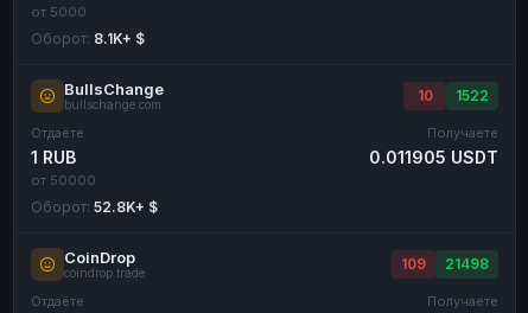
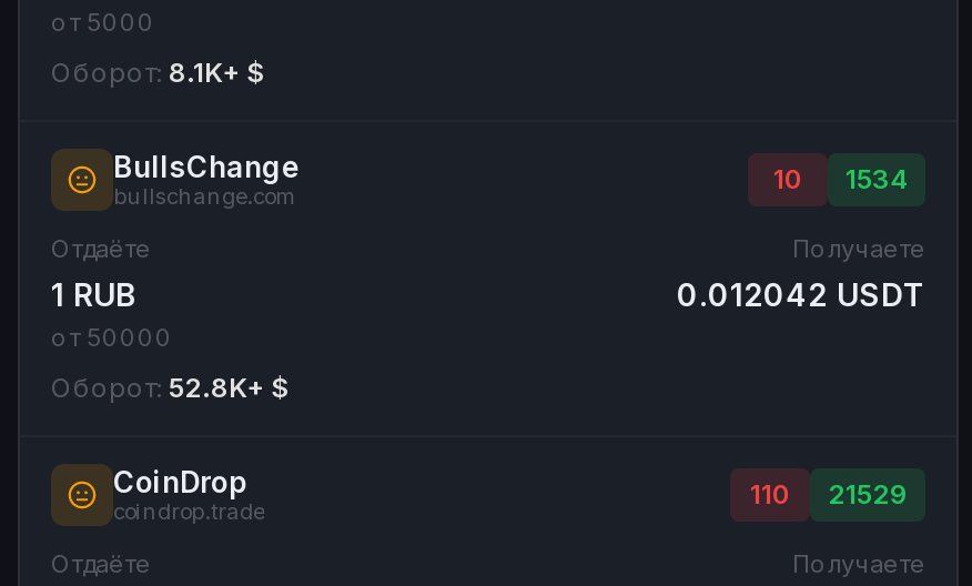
- 10 1522
+ 10 1534

- 0.011905 USDT
+ 0.012042 USDT

- 109
+ 110

- 21498
+ 21529
